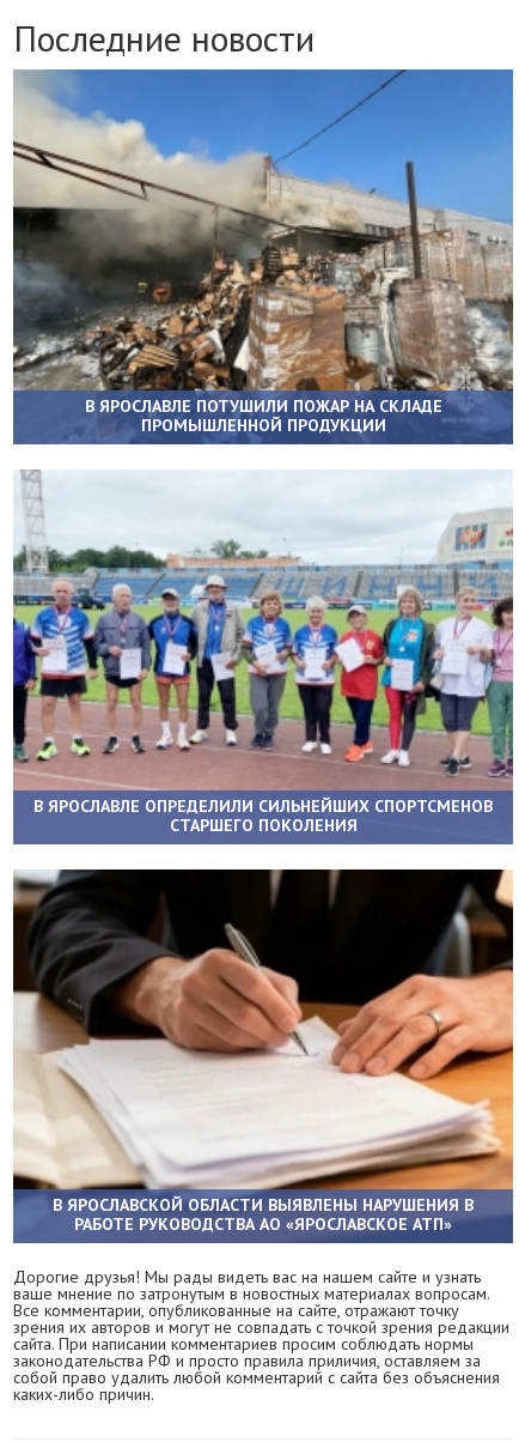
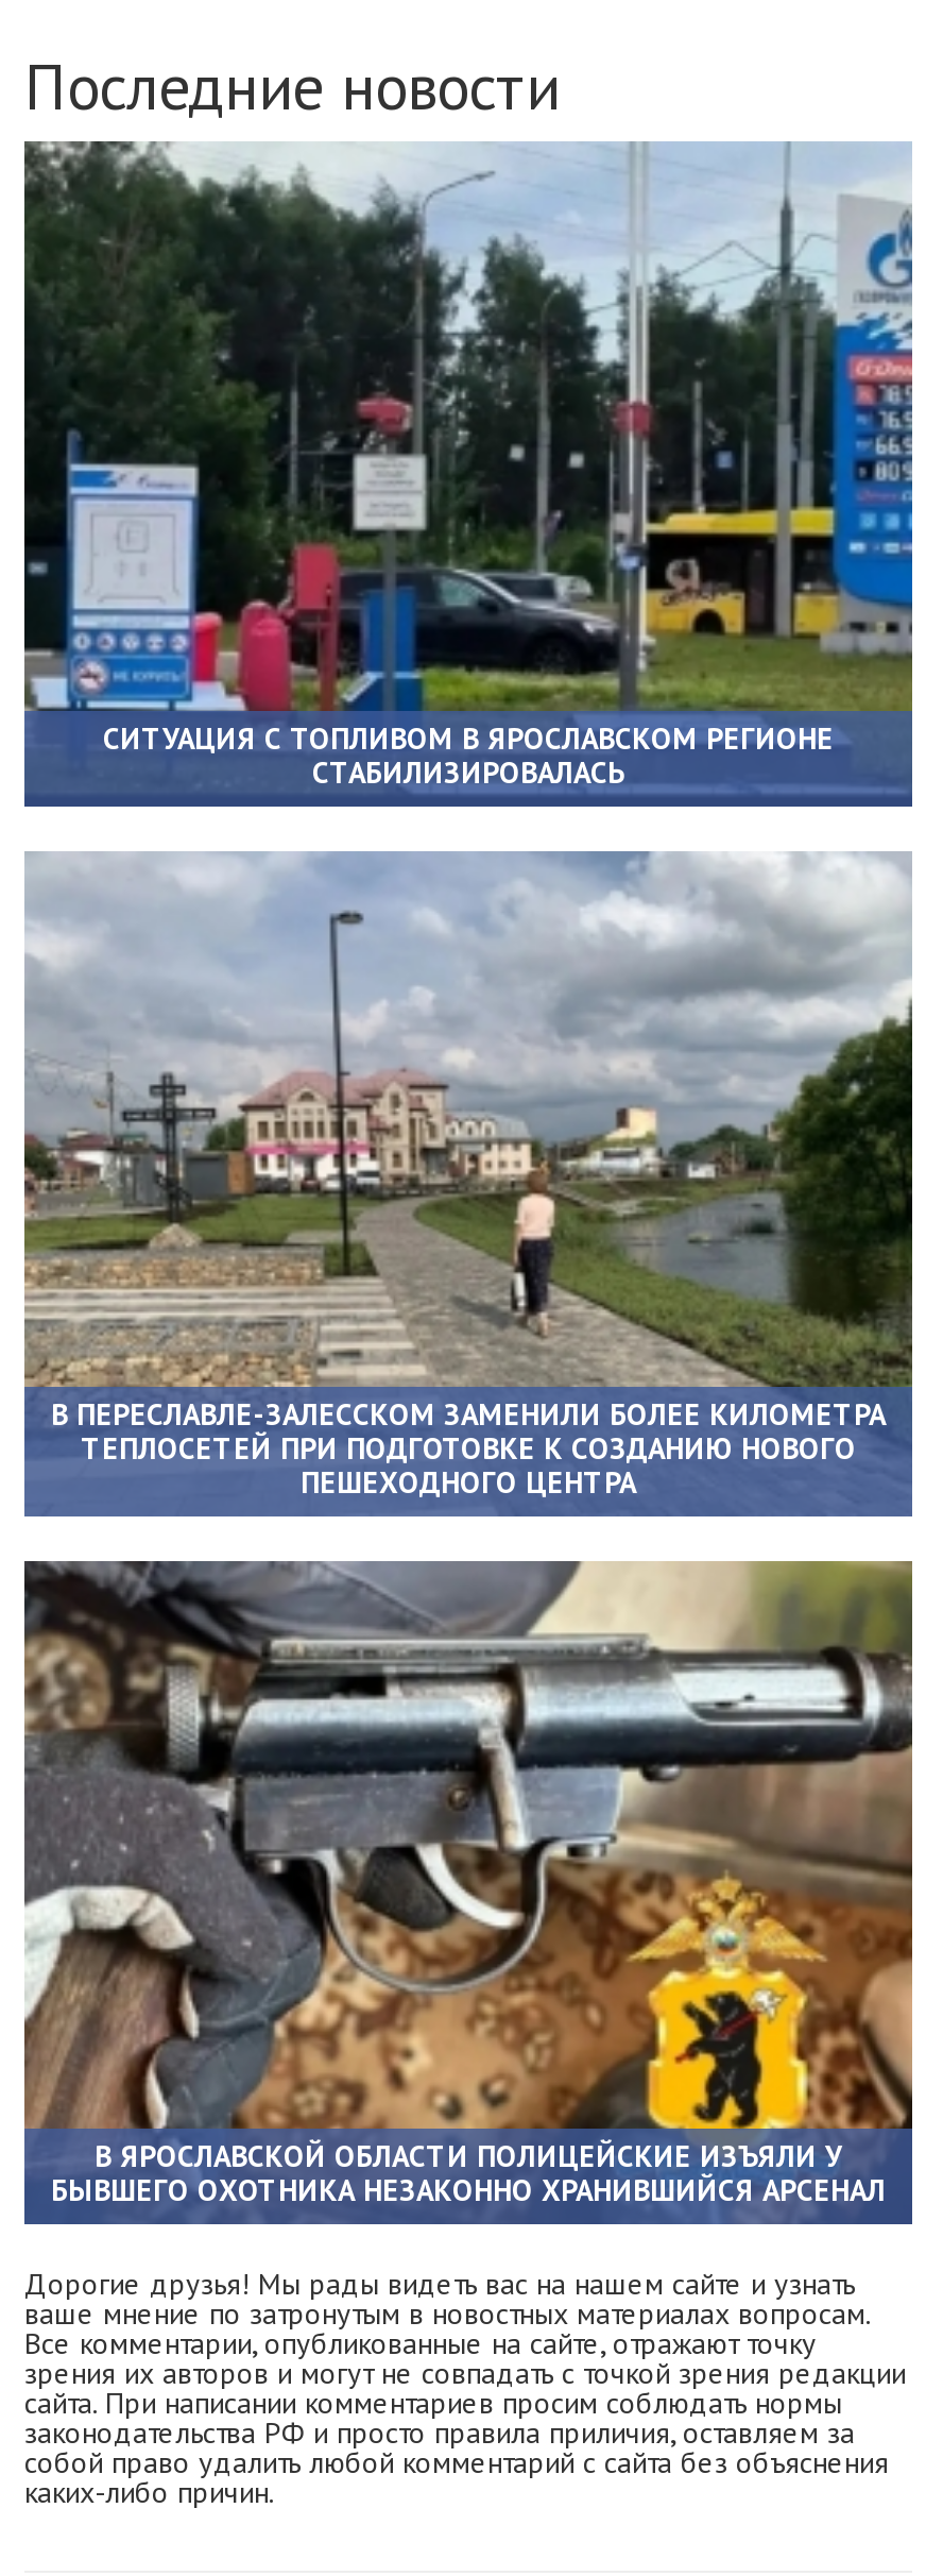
- [image]
- В ЯРОСЛАВЛЕ ПОТУШИЛИ ПОЖАР НА СКЛАДЕ
- ПРОМЫШЛЕННОЙ ПРОДУКЦИИ
+ [image]
+ СИТУАЦИЯ С ТОПЛИВОМ В ЯРОСЛАВСКОМ РЕГИОНЕ
+ СТАБИЛИЗИРОВАЛАСЬ

- [image]
- В ЯРОСЛАВЛЕ ОПРЕДЕЛИЛИ СИЛЬНЕЙШИХ СПОРТСМЕНОВ
- СТАРШЕГО ПОКОЛЕНИЯ
+ [image]
+ В ПЕРЕСЛАВЛЕ-ЗАЛЕССКОМ ЗАМЕНИЛИ БОЛЕЕ КИЛОМЕТРА
+ ТЕПЛОСЕТЕЙ ПРИ ПОДГОТОВКЕ К СОЗДАНИЮ НОВОГО
+ ПЕШЕХОДНОГО ЦЕНТРА

- [image]
- В ЯРОСЛАВСКОЙ ОБЛАСТИ ВЫЯВЛЕНЫ НАРУШЕНИЯ В
- РАБОТЕ РУКОВОДСТВА АО «ЯРОСЛАВСКОЕ АТП»
+ [image]
+ В ЯРОСЛАВСКОЙ ОБЛАСТИ ПОЛИЦЕЙСКИЕ ИЗЪЯЛИ У
+ БЫВШЕГО ОХОТНИКА НЕЗАКОННО ХРАНИВШИЙСЯ АРСЕНАЛ
